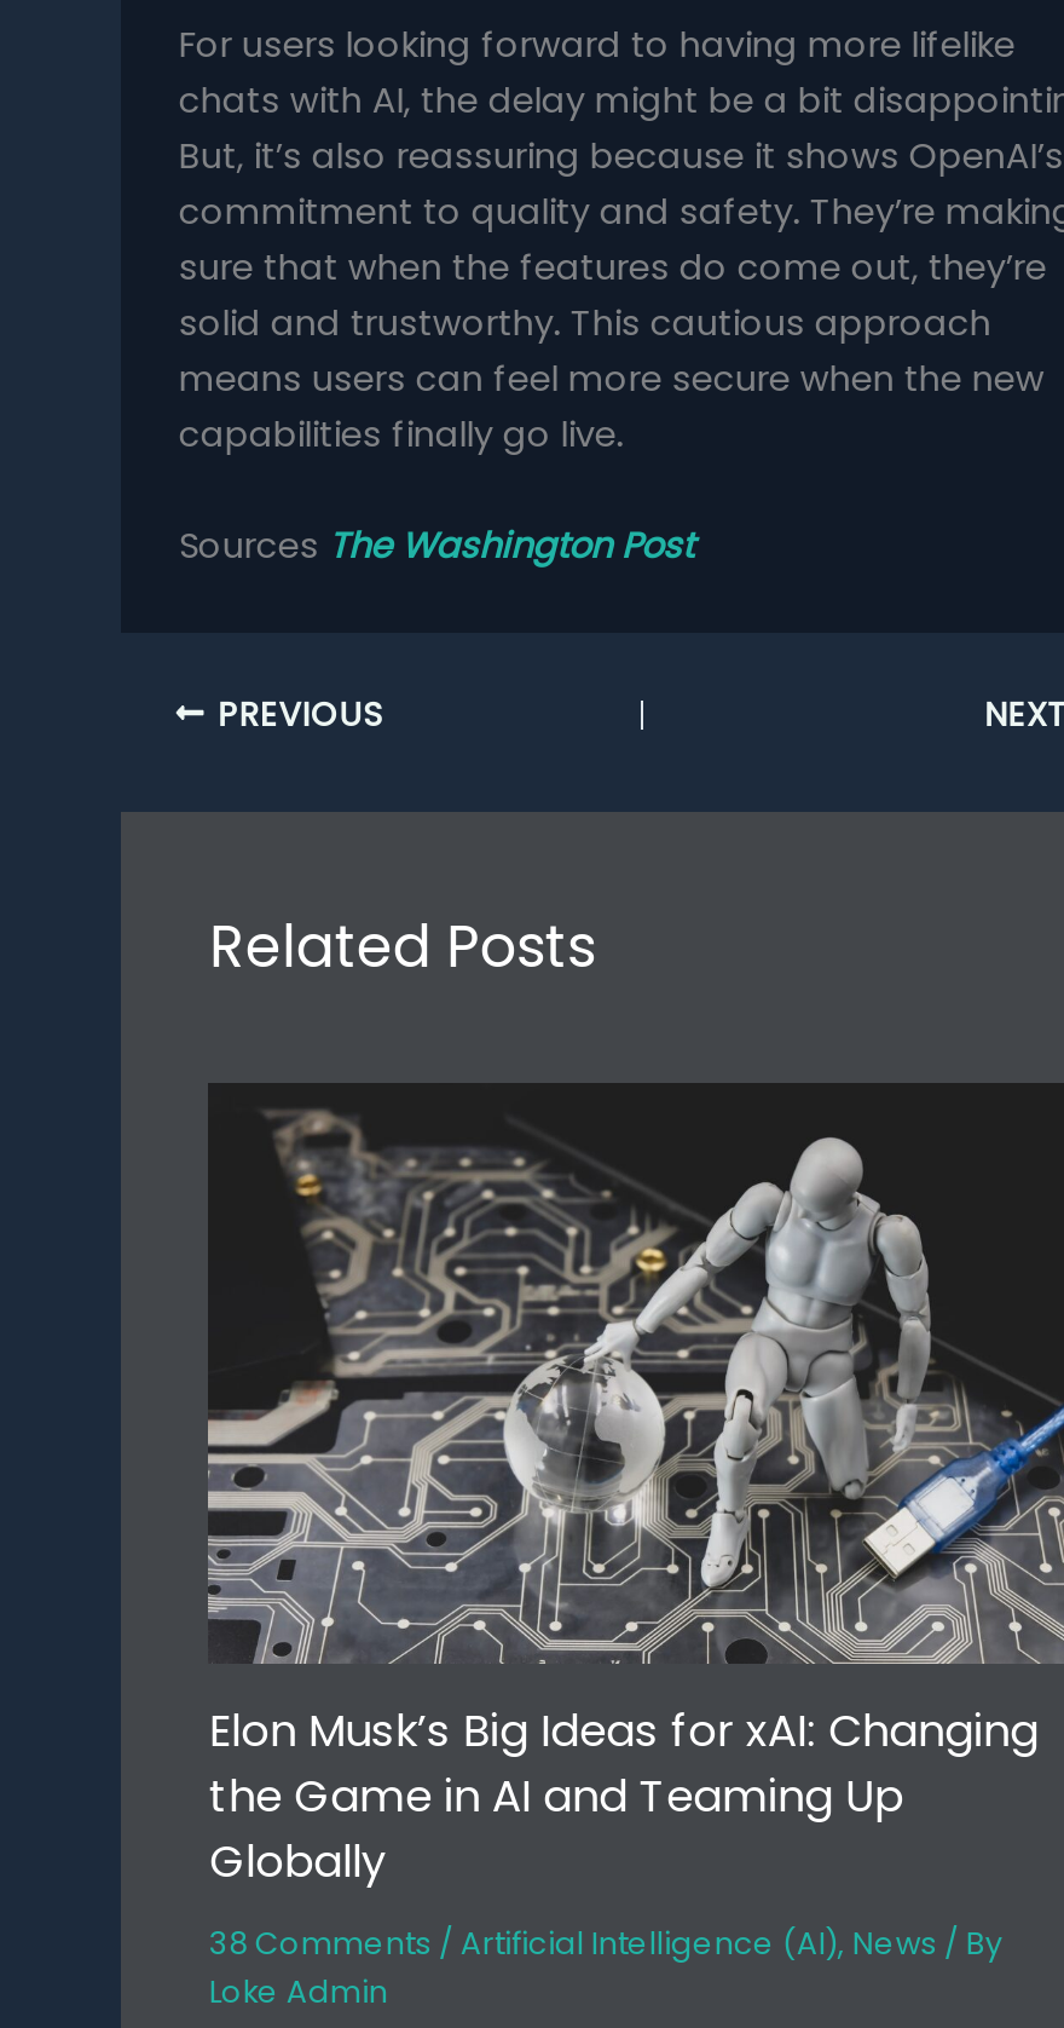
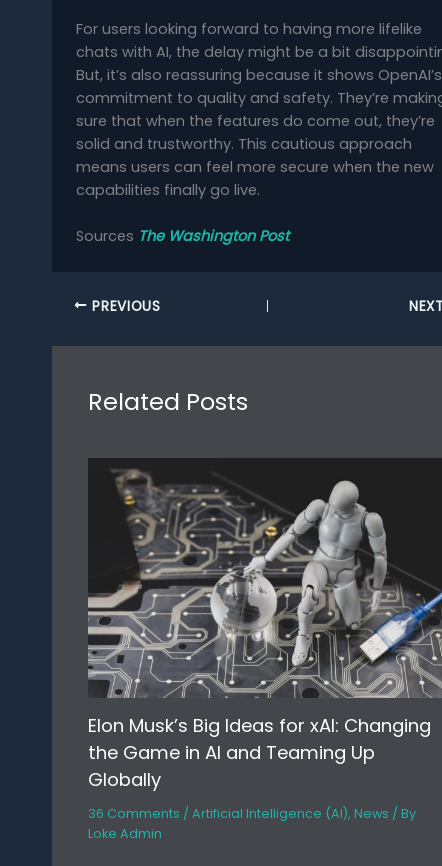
- 38 Comments / Artificial Intelligence (AI), News / By
+ 36 Comments / Artificial Intelligence (AI), News / By
